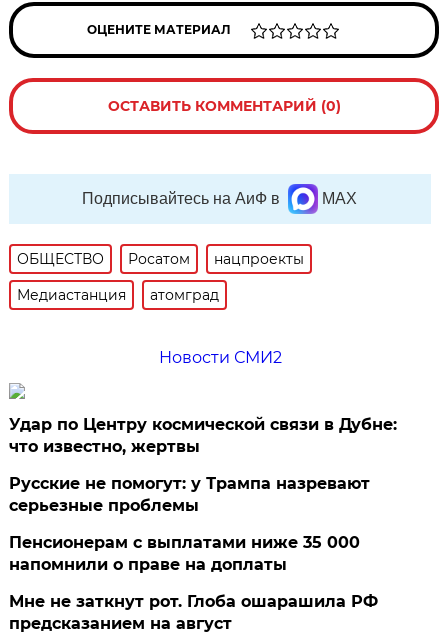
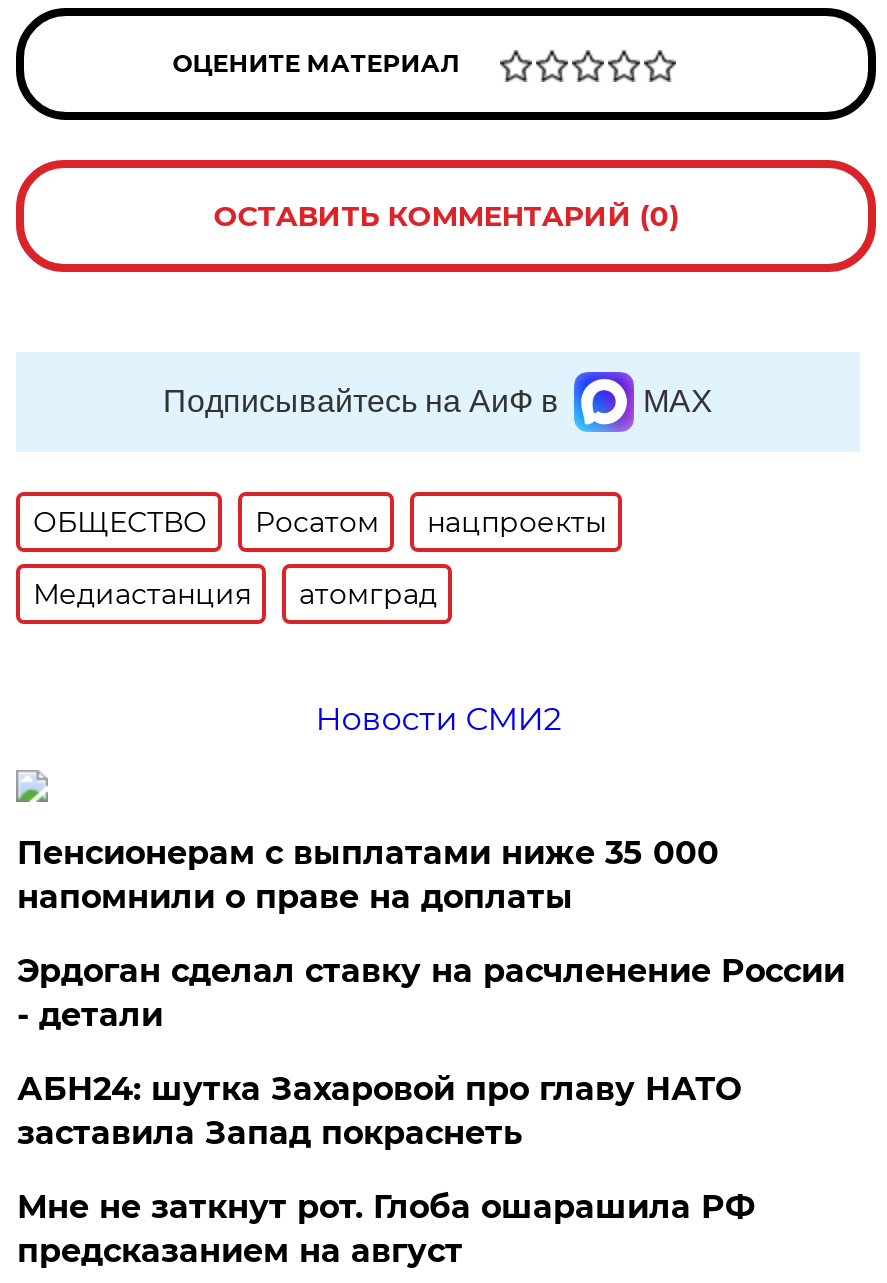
- Удар по Центру космической связи в Дубне:
- что известно, жертвы
- Русские не помогут: у Трампа назревают
- серьезные проблемы

moved up: Пенсионерам с выплатами ниже 35 000 | напомнили о праве на доплаты

+ Эрдоган сделал ставку на расчленение России
+ - детали
+ АБН24: шутка Захаровой про главу НАТО
+ заставила Запад покраснеть
